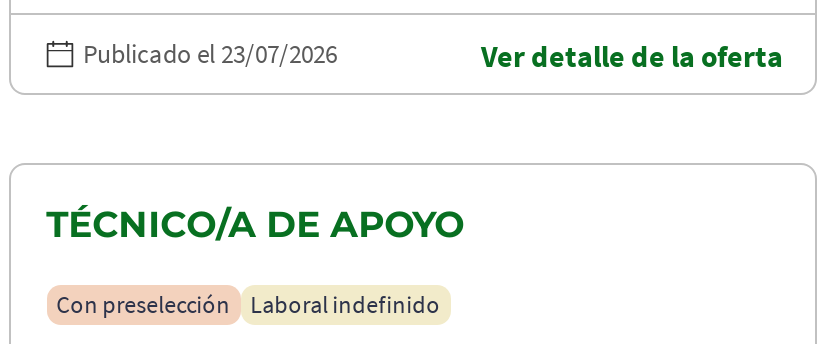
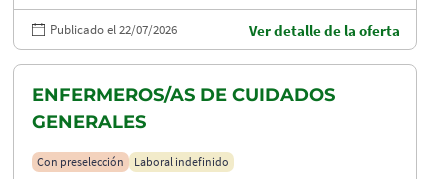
- Publicado el 23/07/2026
+ Publicado el 22/07/2026

- TÉCNICO/A DE APOYO
+ ENFERMEROS/AS DE CUIDADOS
+ GENERALES
